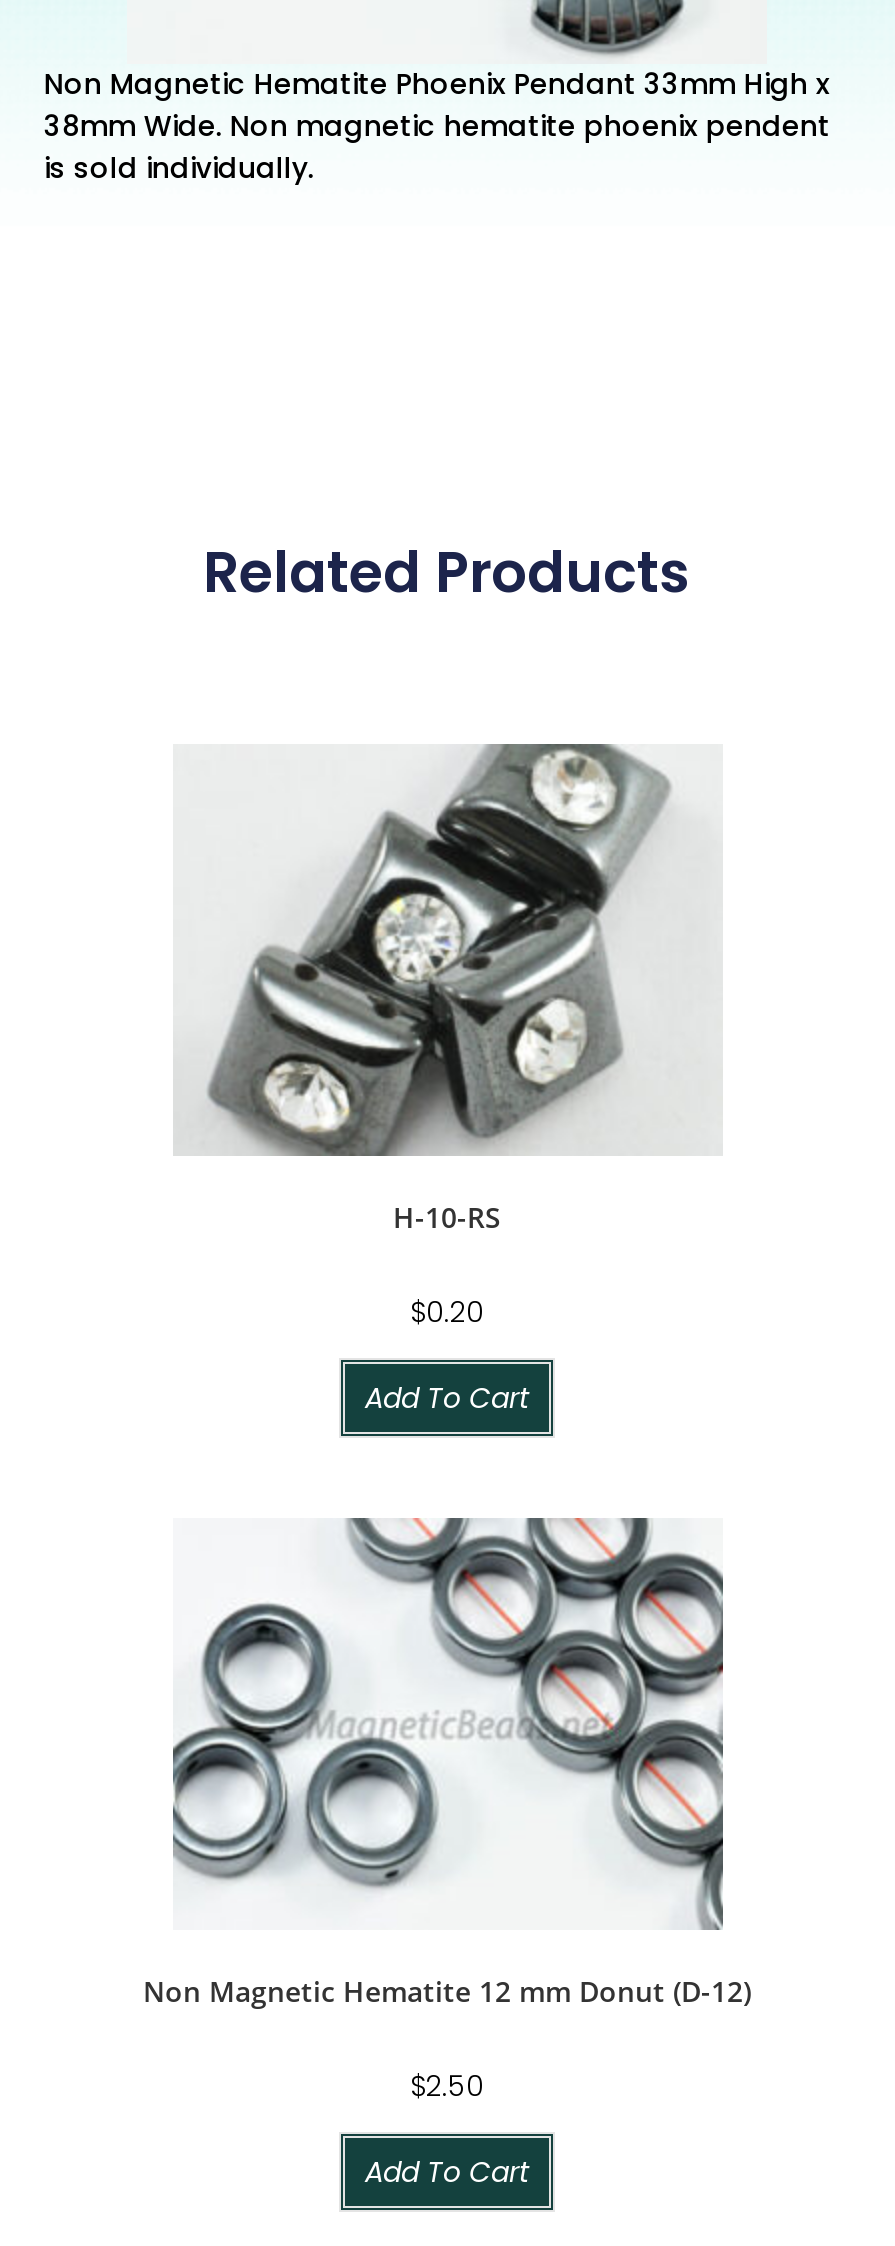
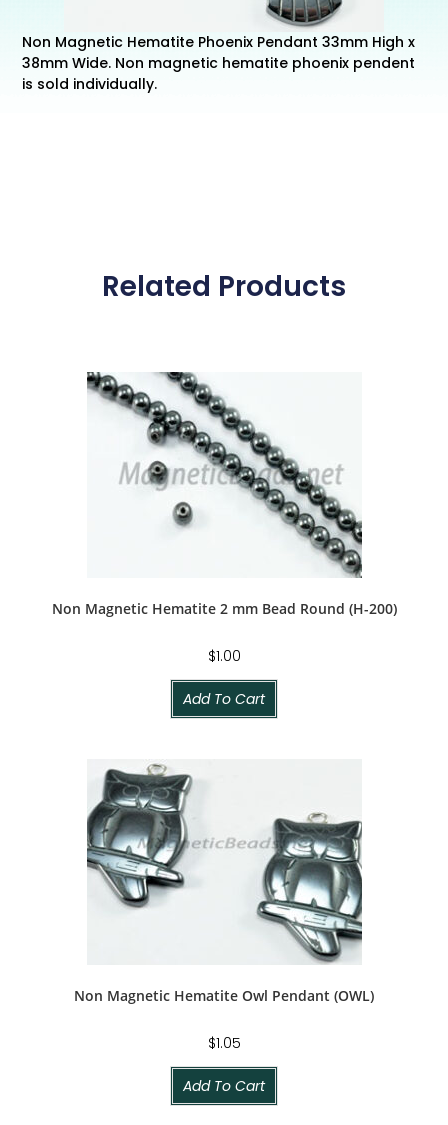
- [image]
- H-10-RS
+ [image]
+ Non Magnetic Hematite 2 mm Bead Round (H-200)

- $0.20
+ $1.00

- [image]
- Non Magnetic Hematite 12 mm Donut (D-12)
+ [image]
+ Non Magnetic Hematite Owl Pendant (OWL)

- $2.50
+ $1.05
